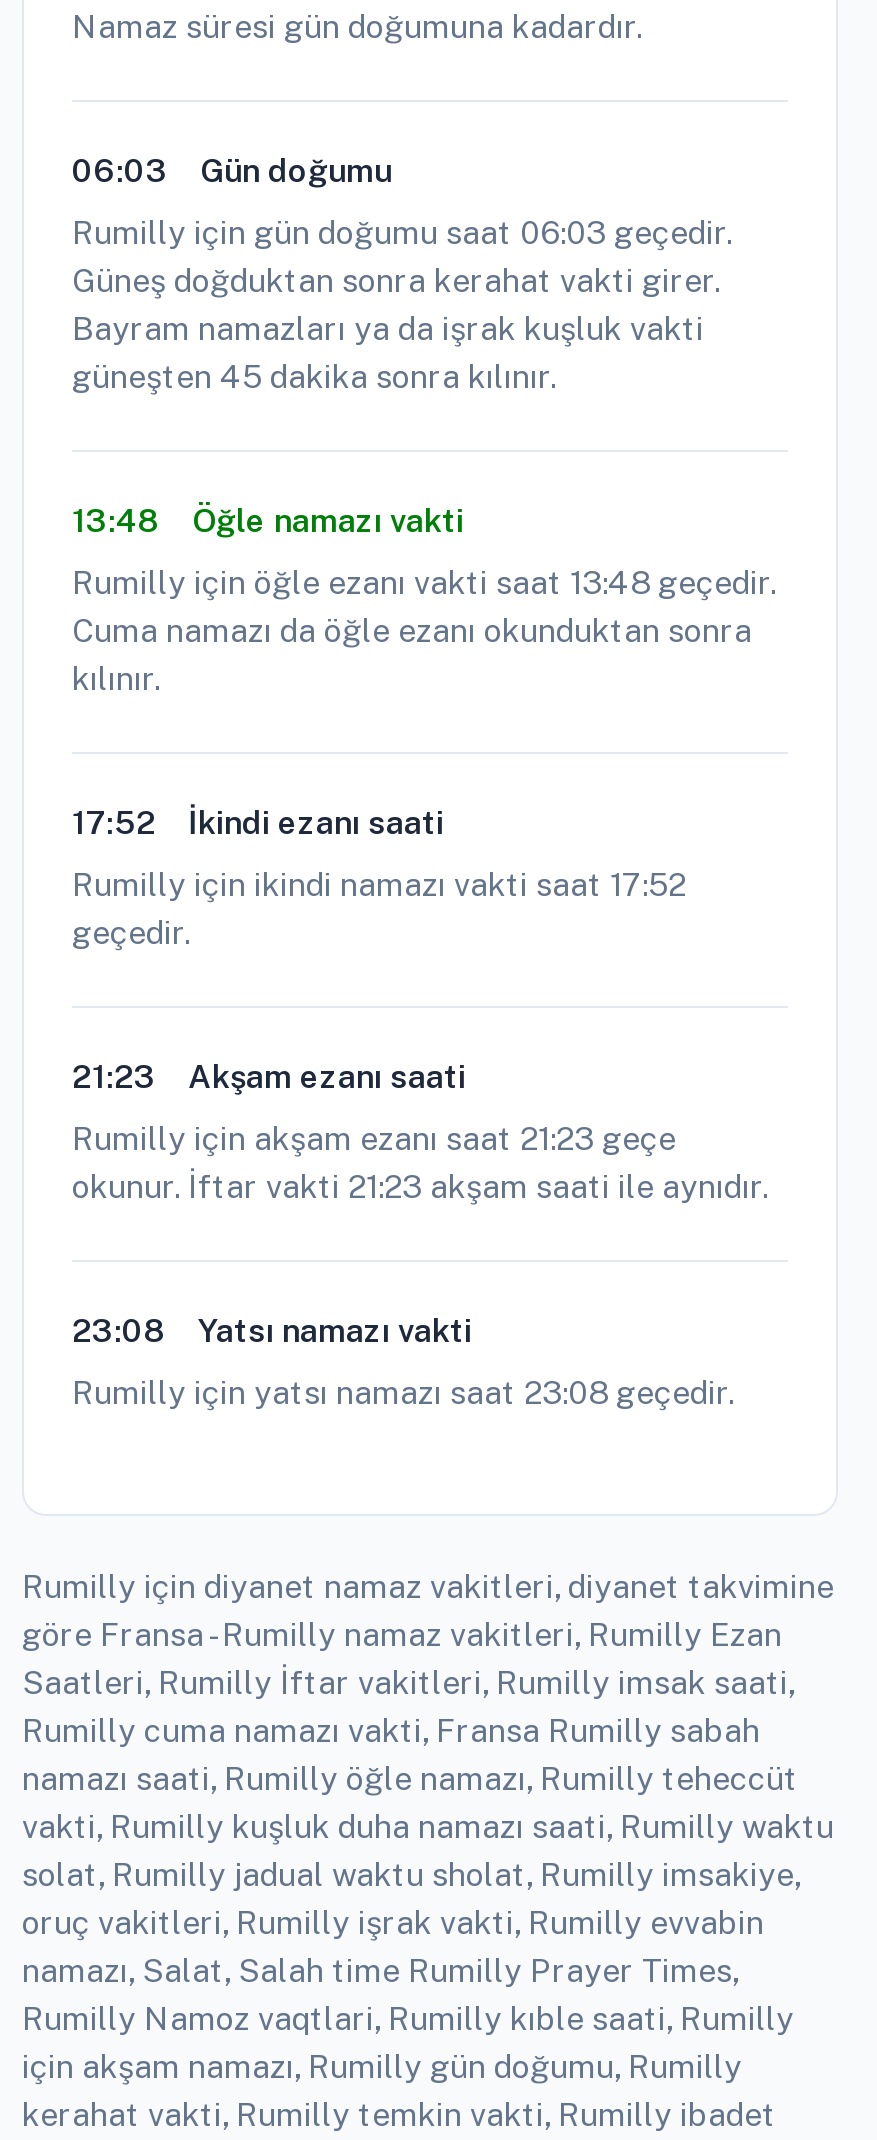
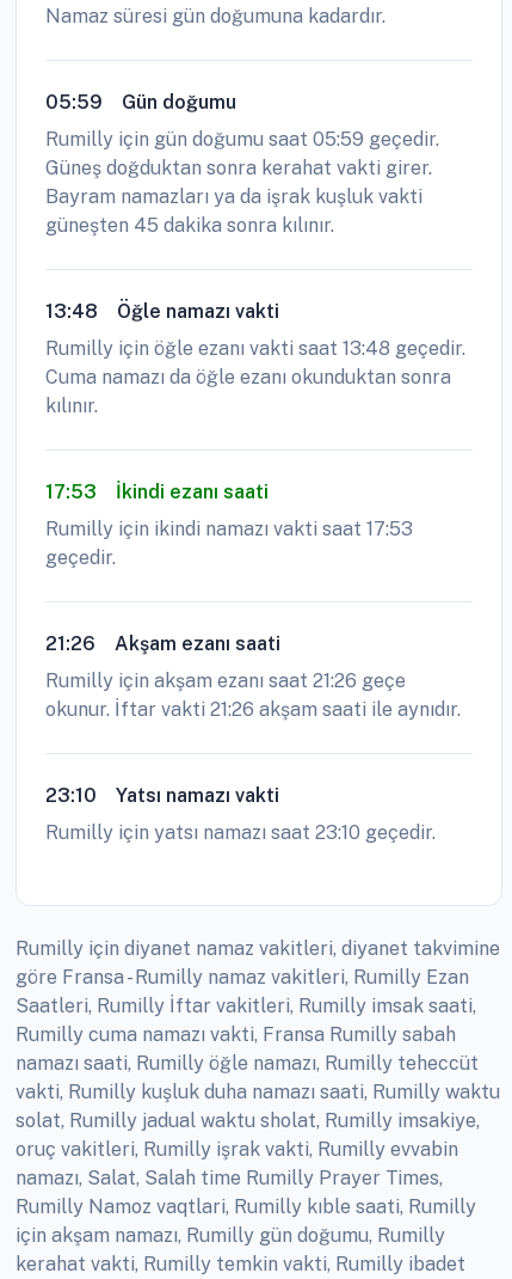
- 06:03 Gün doğumu
+ 05:59 Gün doğumu

- Rumilly için gün doğumu saat 06:03 geçedir.
+ Rumilly için gün doğumu saat 05:59 geçedir.

- 17:52 İkindi ezanı saati
+ 17:53 İkindi ezanı saati

- Rumilly için ikindi namazı vakti saat 17:52
+ Rumilly için ikindi namazı vakti saat 17:53

- 21:23 Akşam ezanı saati
+ 21:26 Akşam ezanı saati

- Rumilly için akşam ezanı saat 21:23 geçe
+ Rumilly için akşam ezanı saat 21:26 geçe

- okunur. İftar vakti 21:23 akşam saati ile aynıdır.
+ okunur. İftar vakti 21:26 akşam saati ile aynıdır.

- 23:08 Yatsı namazı vakti
+ 23:10 Yatsı namazı vakti

- Rumilly için yatsı namazı saat 23:08 geçedir.
+ Rumilly için yatsı namazı saat 23:10 geçedir.
